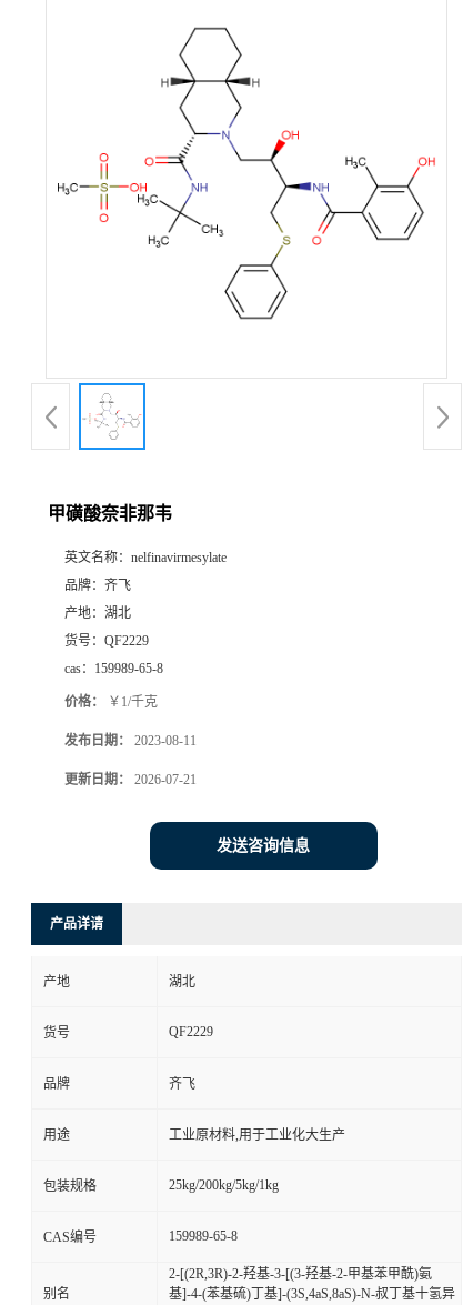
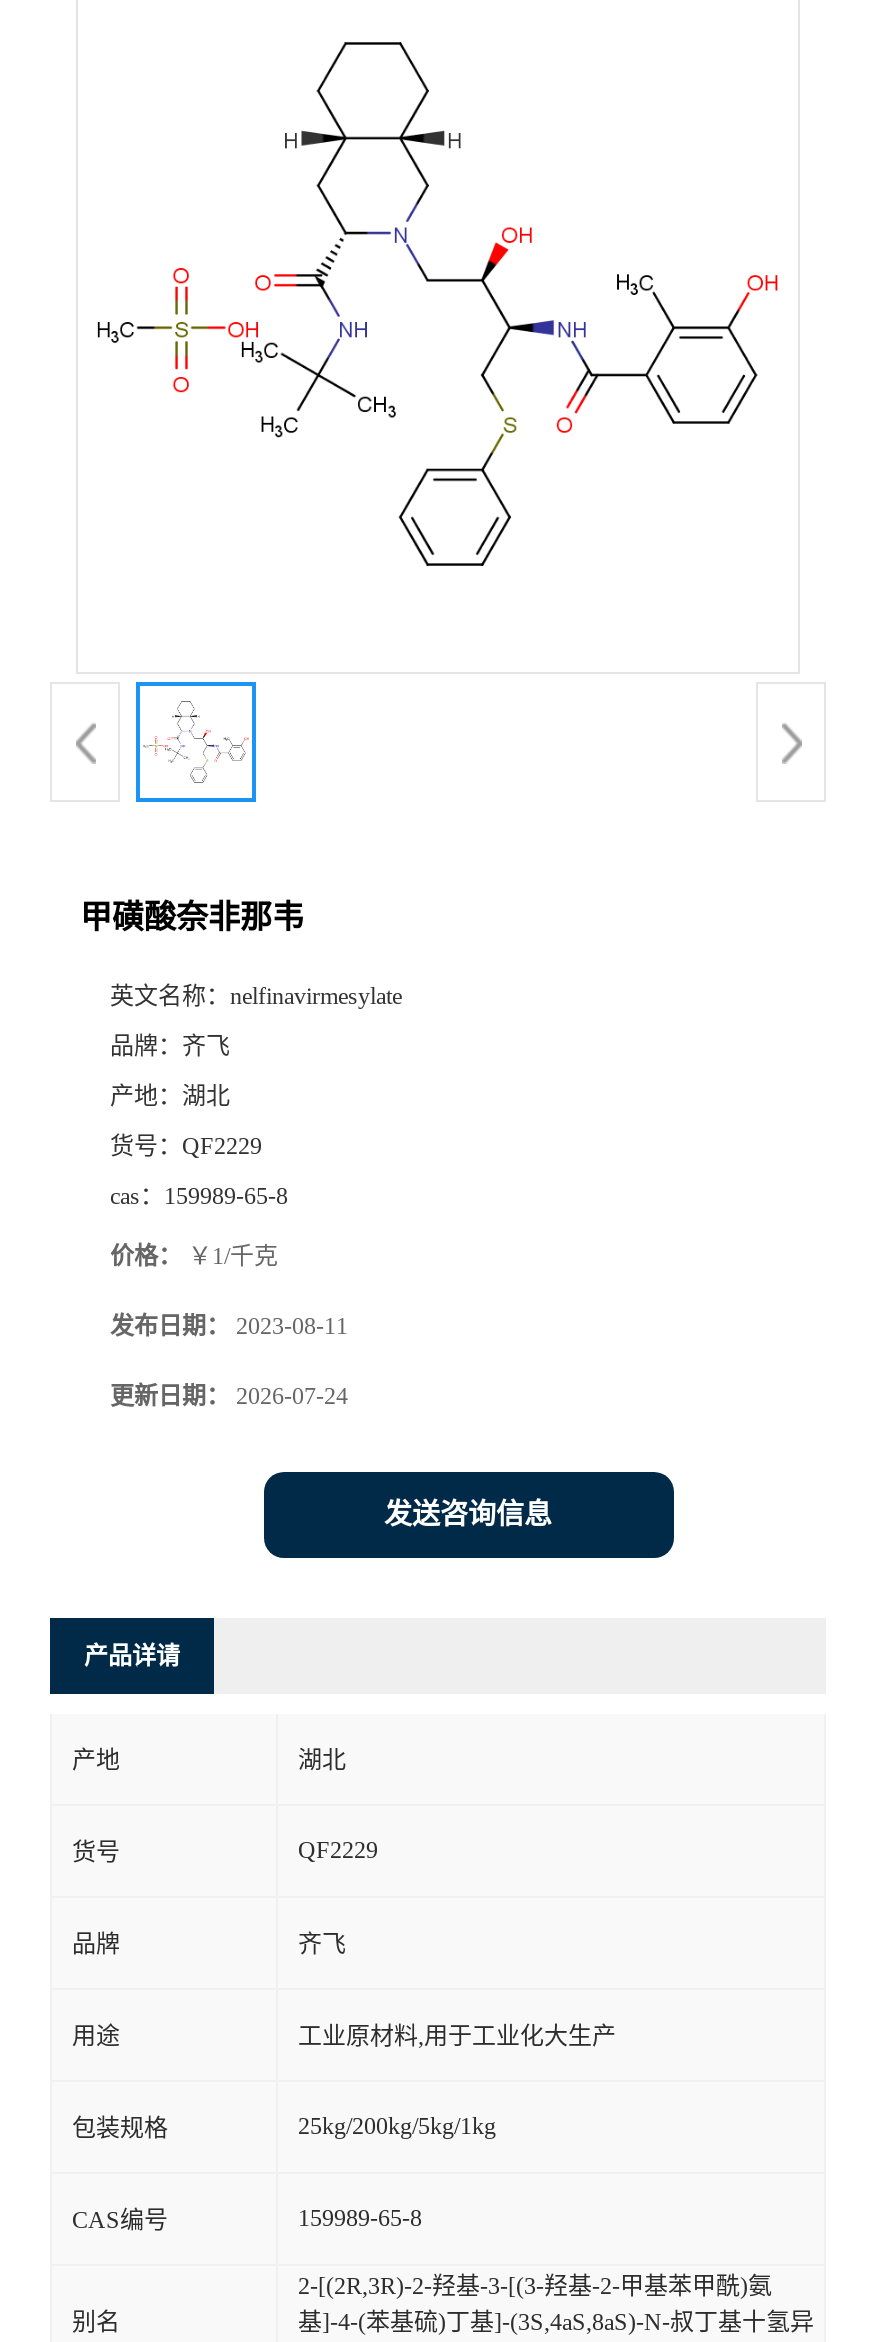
- 更新日期：2026-07-21
+ 更新日期：2026-07-24
